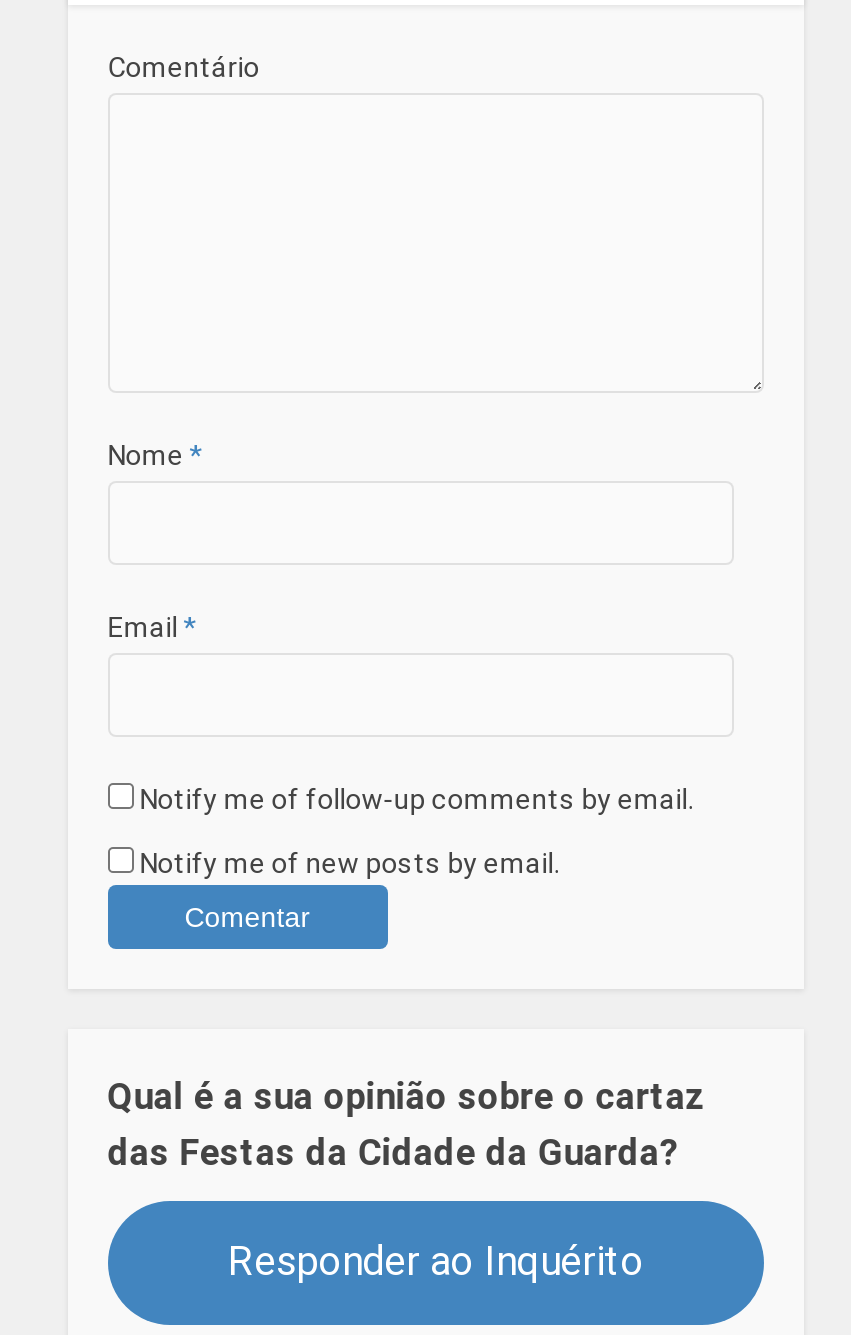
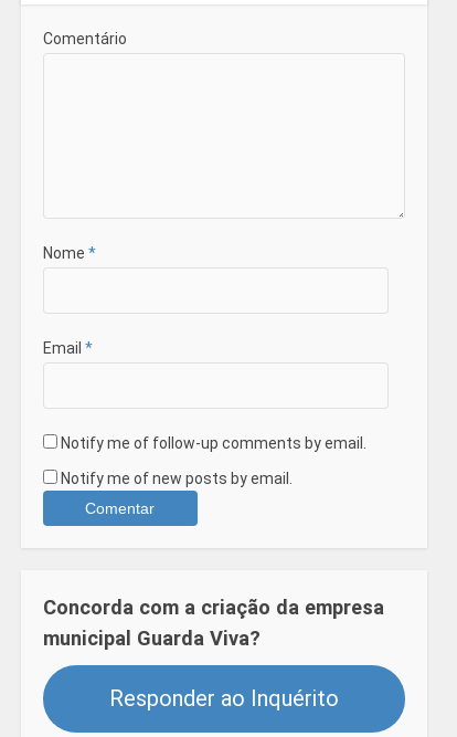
- Qual é a sua opinião sobre o cartaz
- das Festas da Cidade da Guarda?
+ Concorda com a criação da empresa
+ municipal Guarda Viva?
